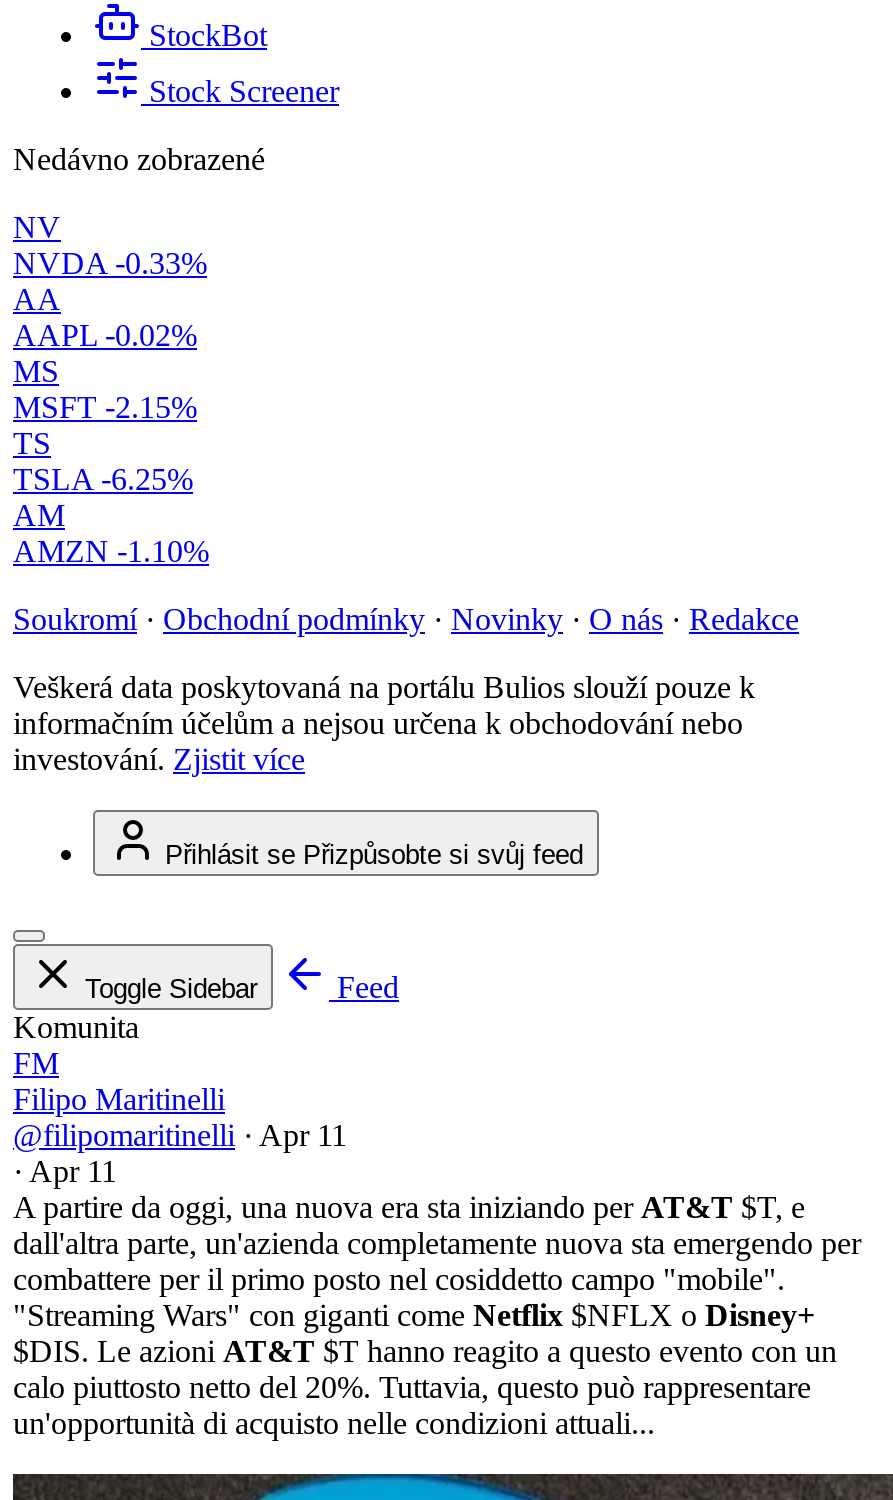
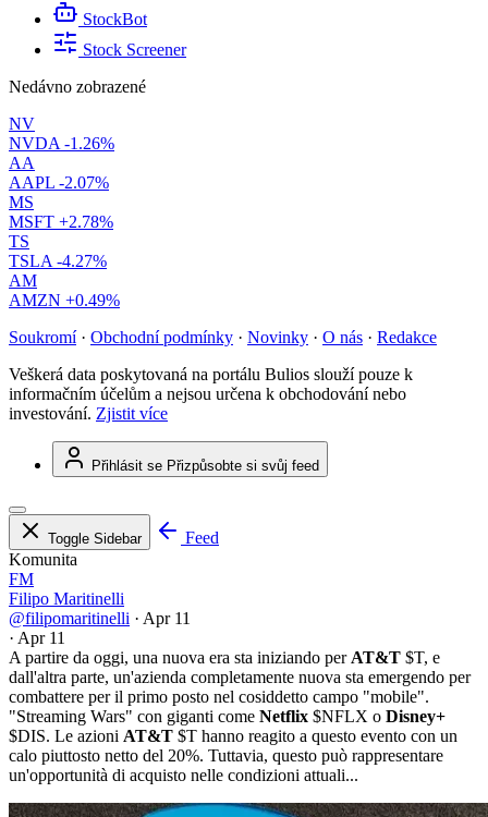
- NVDA -0.33%
+ NVDA -1.26%

- AAPL -0.02%
+ AAPL -2.07%

- MSFT -2.15%
+ MSFT +2.78%

- TSLA -6.25%
+ TSLA -4.27%

- AMZN -1.10%
+ AMZN +0.49%
